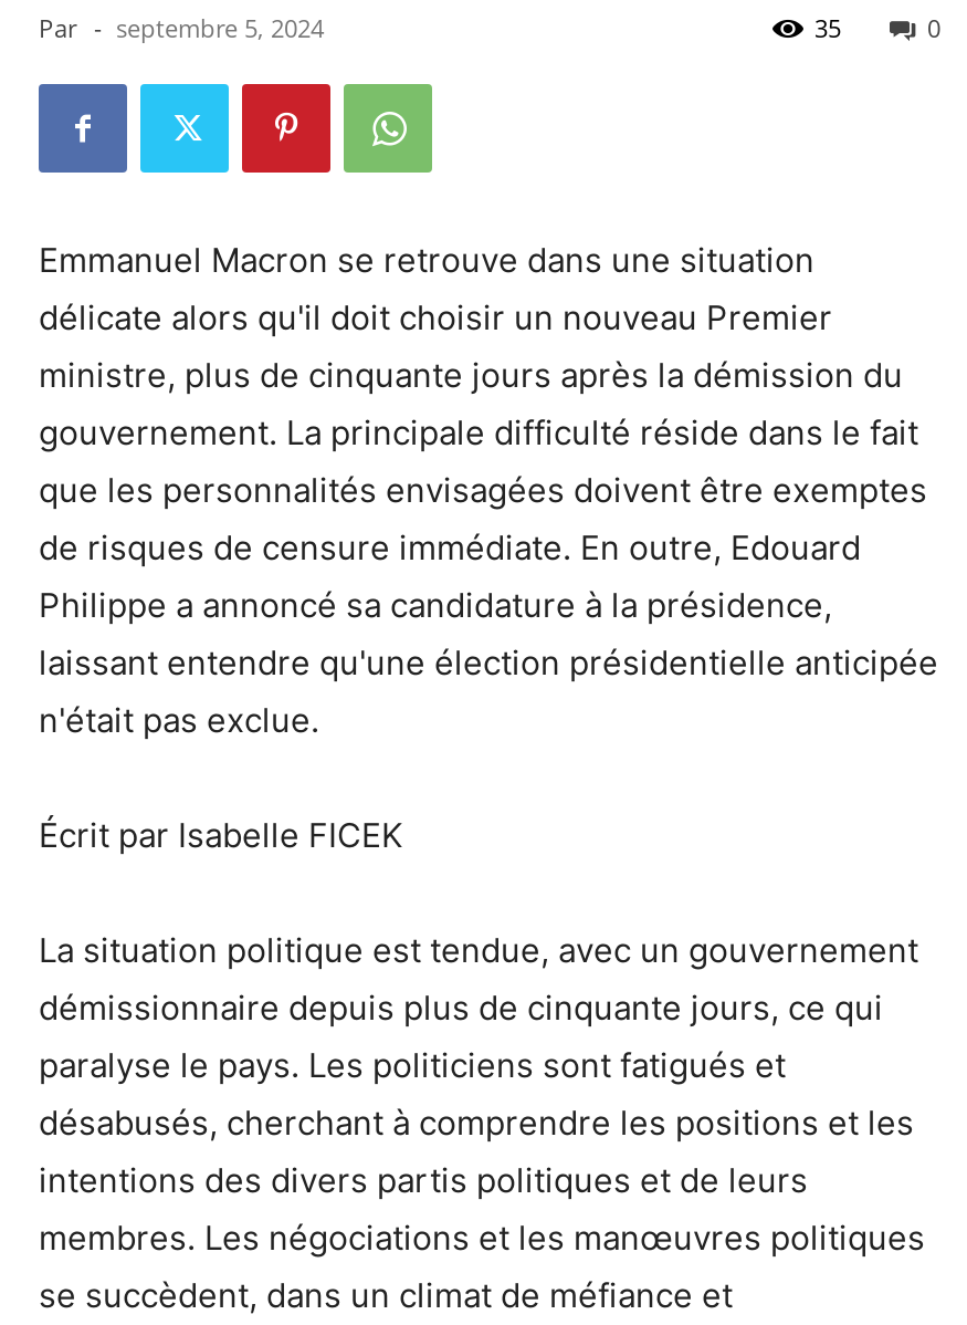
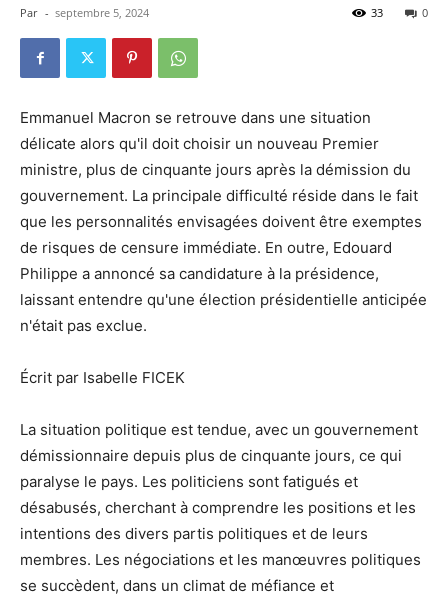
- 35
+ 33
